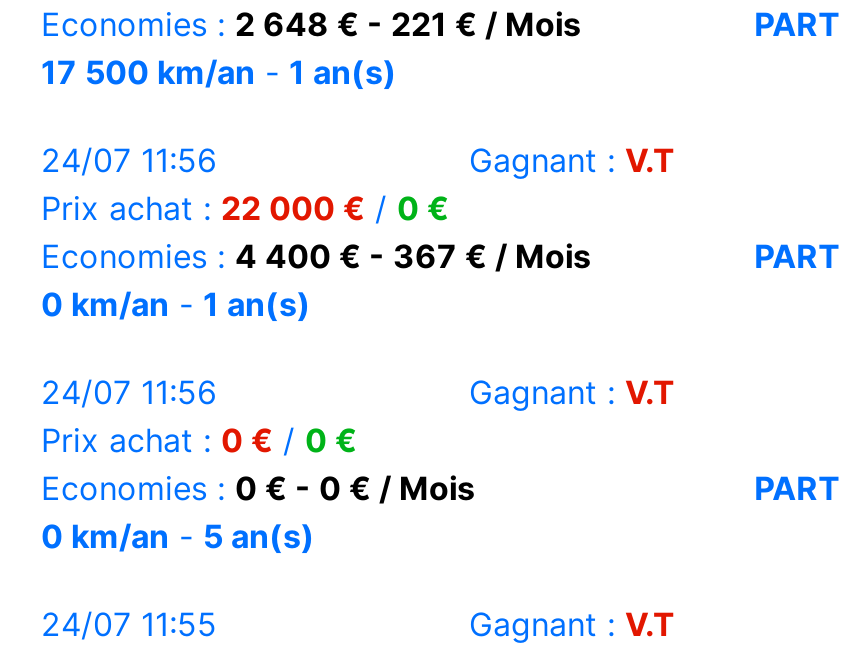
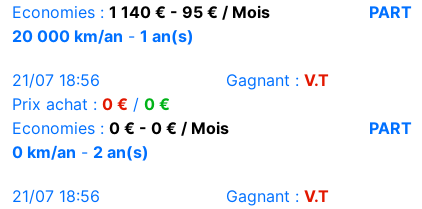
- Economies : 2 648 € - 221 € / Mois
+ Economies : 1 140 € - 95 € / Mois

- 17 500 km/an - 1 an(s)
- 24/07 11:56
- Gagnant : V.T
- Prix achat : 22 000 €/ 0 €
- Economies : 4 400 € - 367 € / Mois
- PART
- 0 km/an - 1 an(s)
- 24/07 11:56
+ 20 000 km/an - 1 an(s)
+ 21/07 18:56

- 0 km/an - 5 an(s)
+ 0 km/an - 2 an(s)

- 24/07 11:55
+ 21/07 18:56
